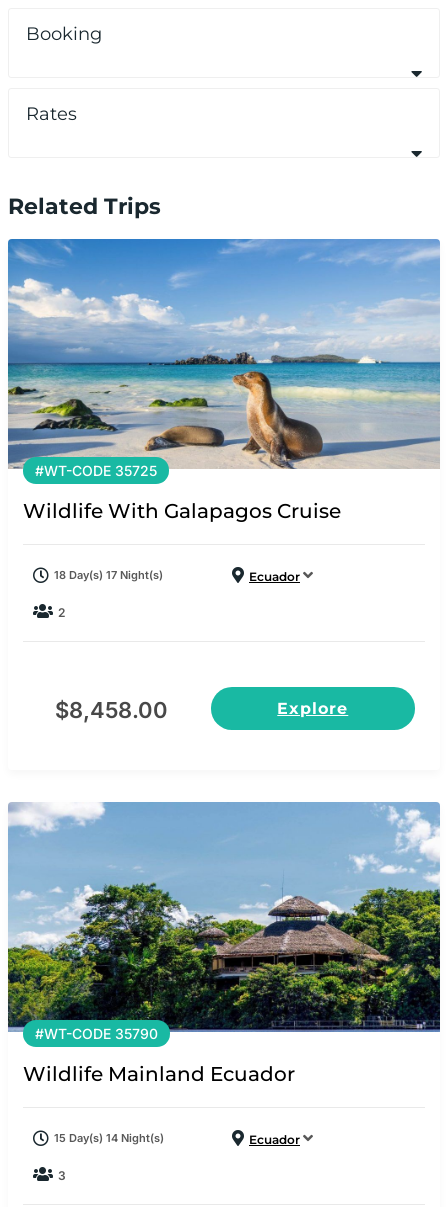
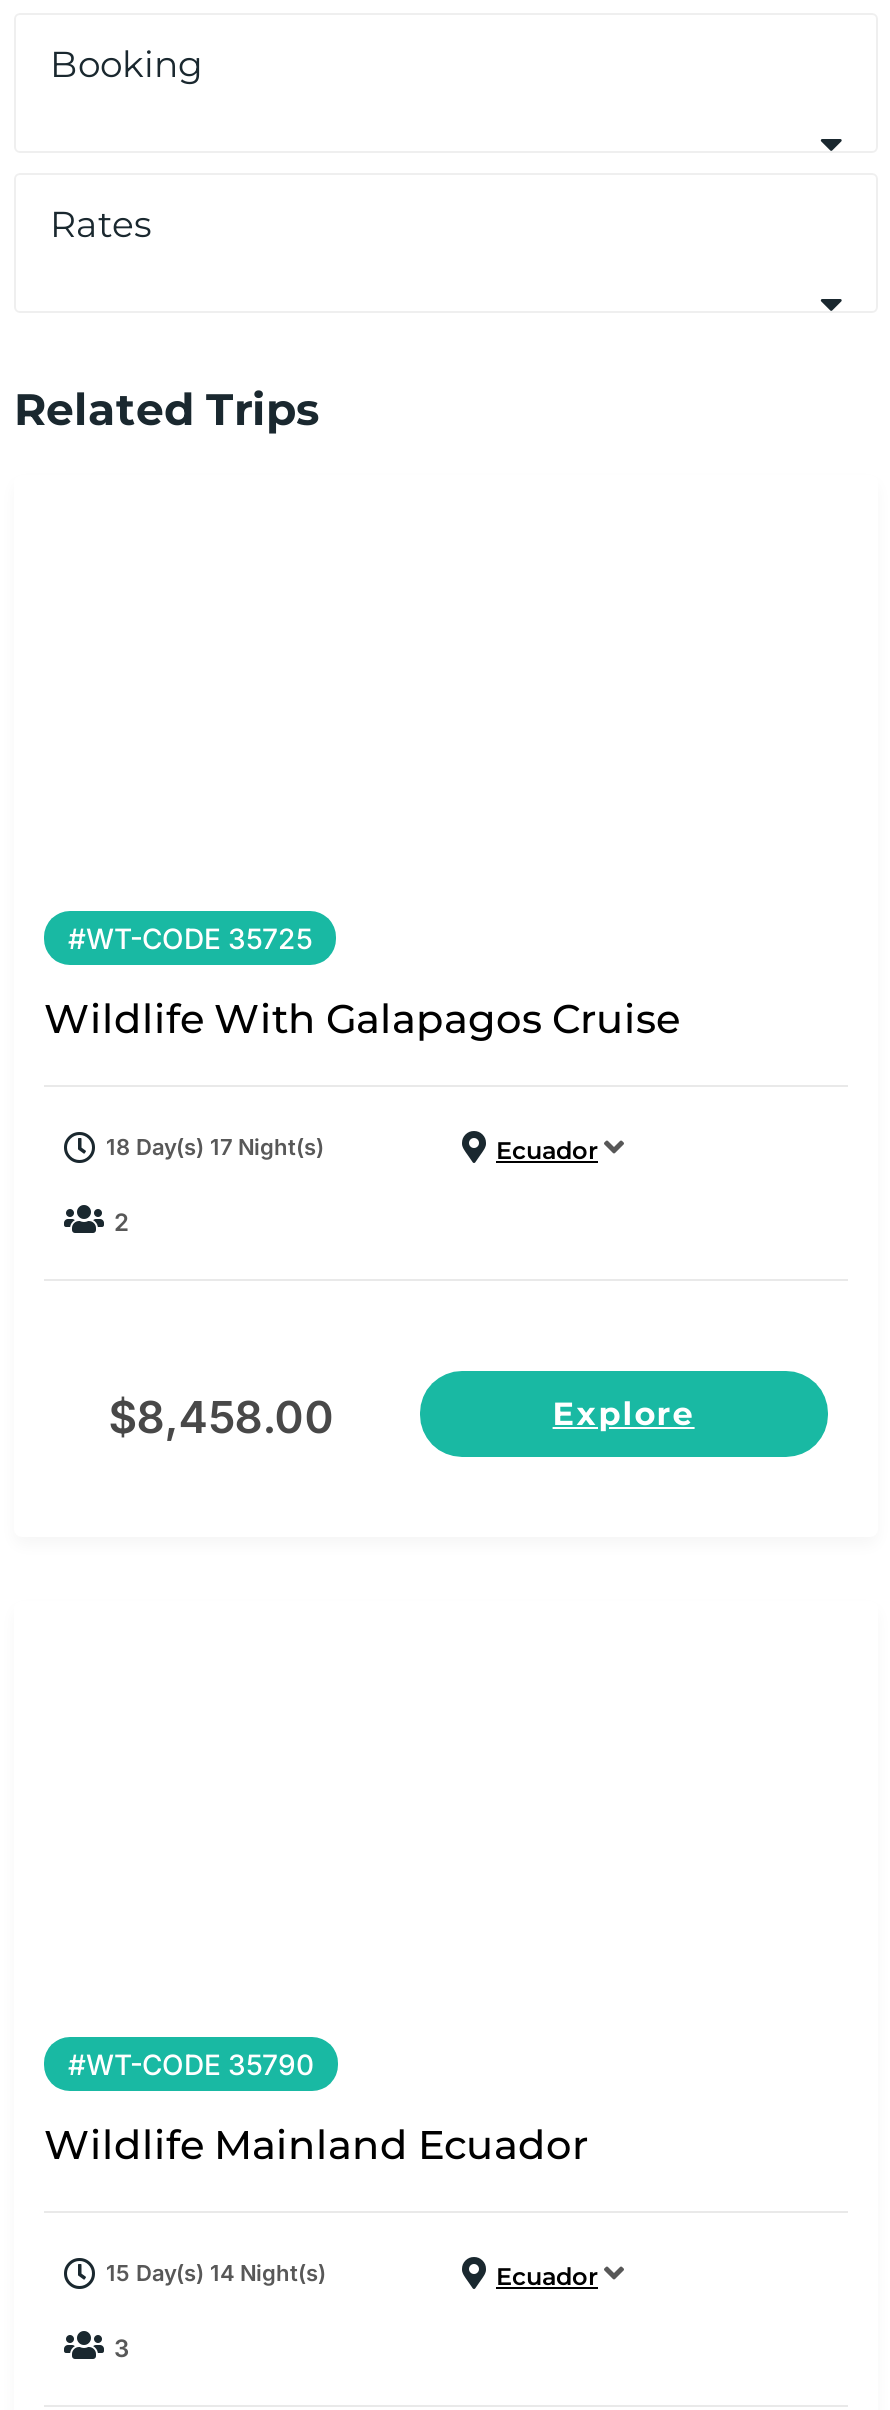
- [image]

- [image]
